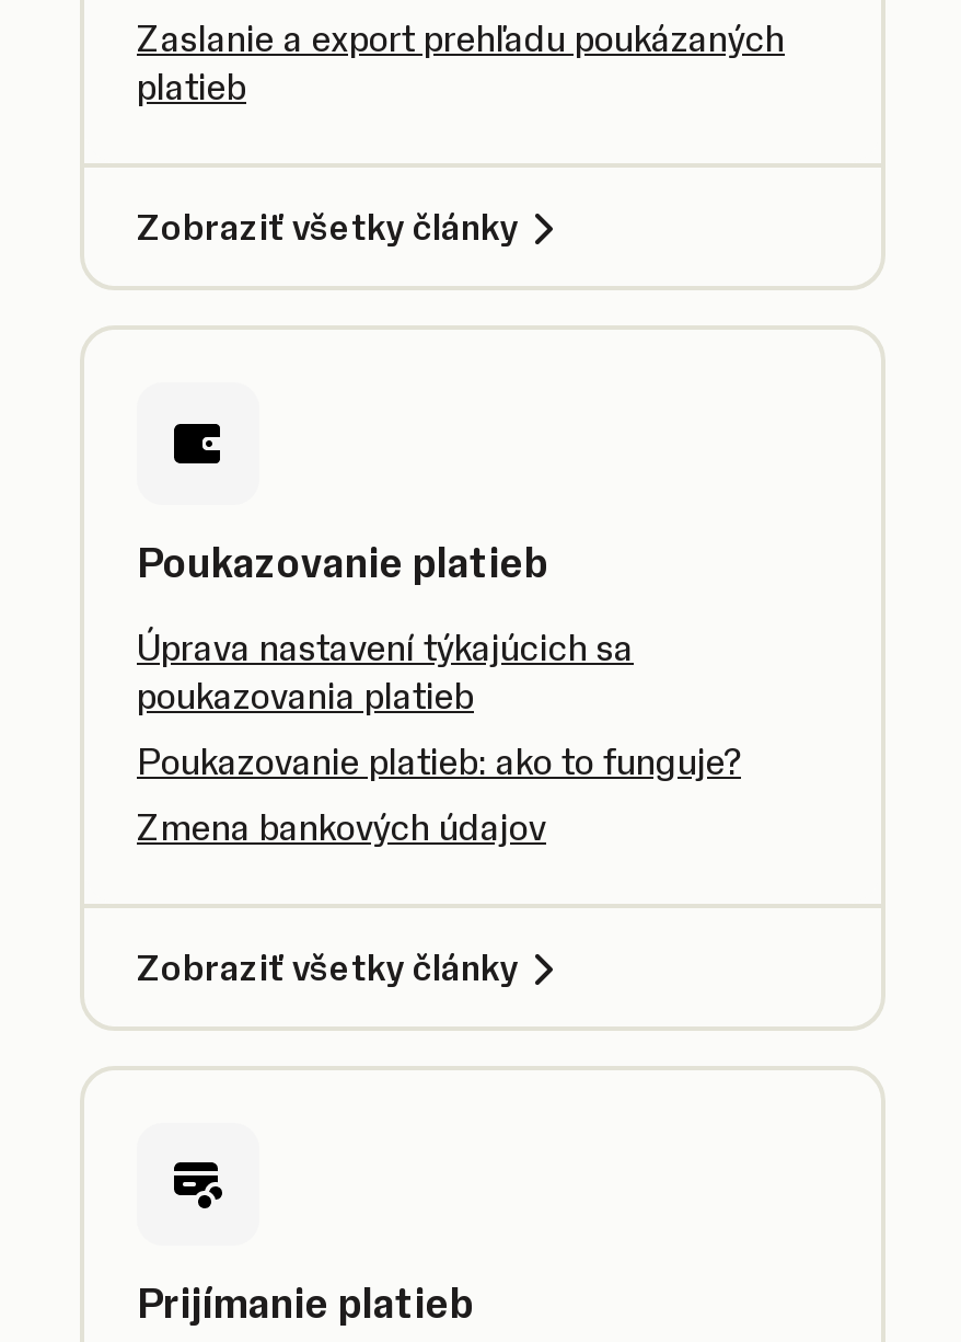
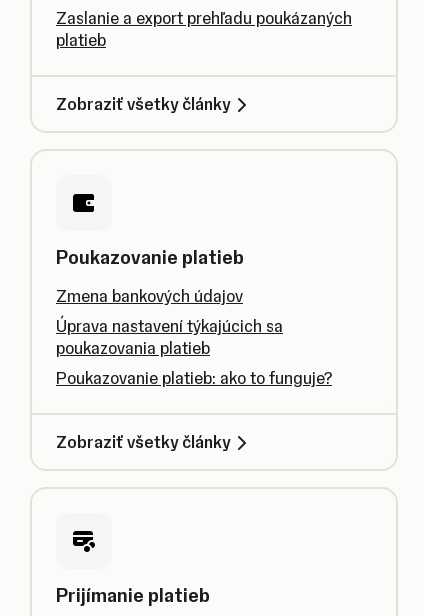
moved down: Úprava nastavení týkajúcich sa | poukazovania platieb | Poukazovanie platieb: ako to funguje?

moved up: Zmena bankových údajov
